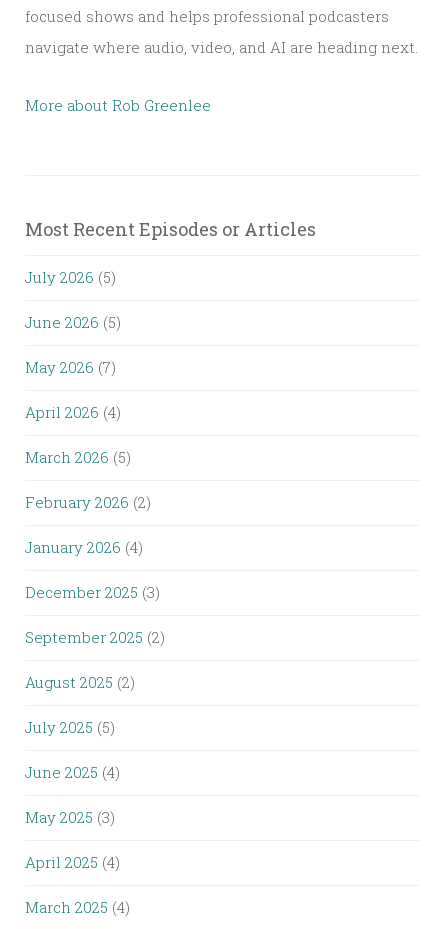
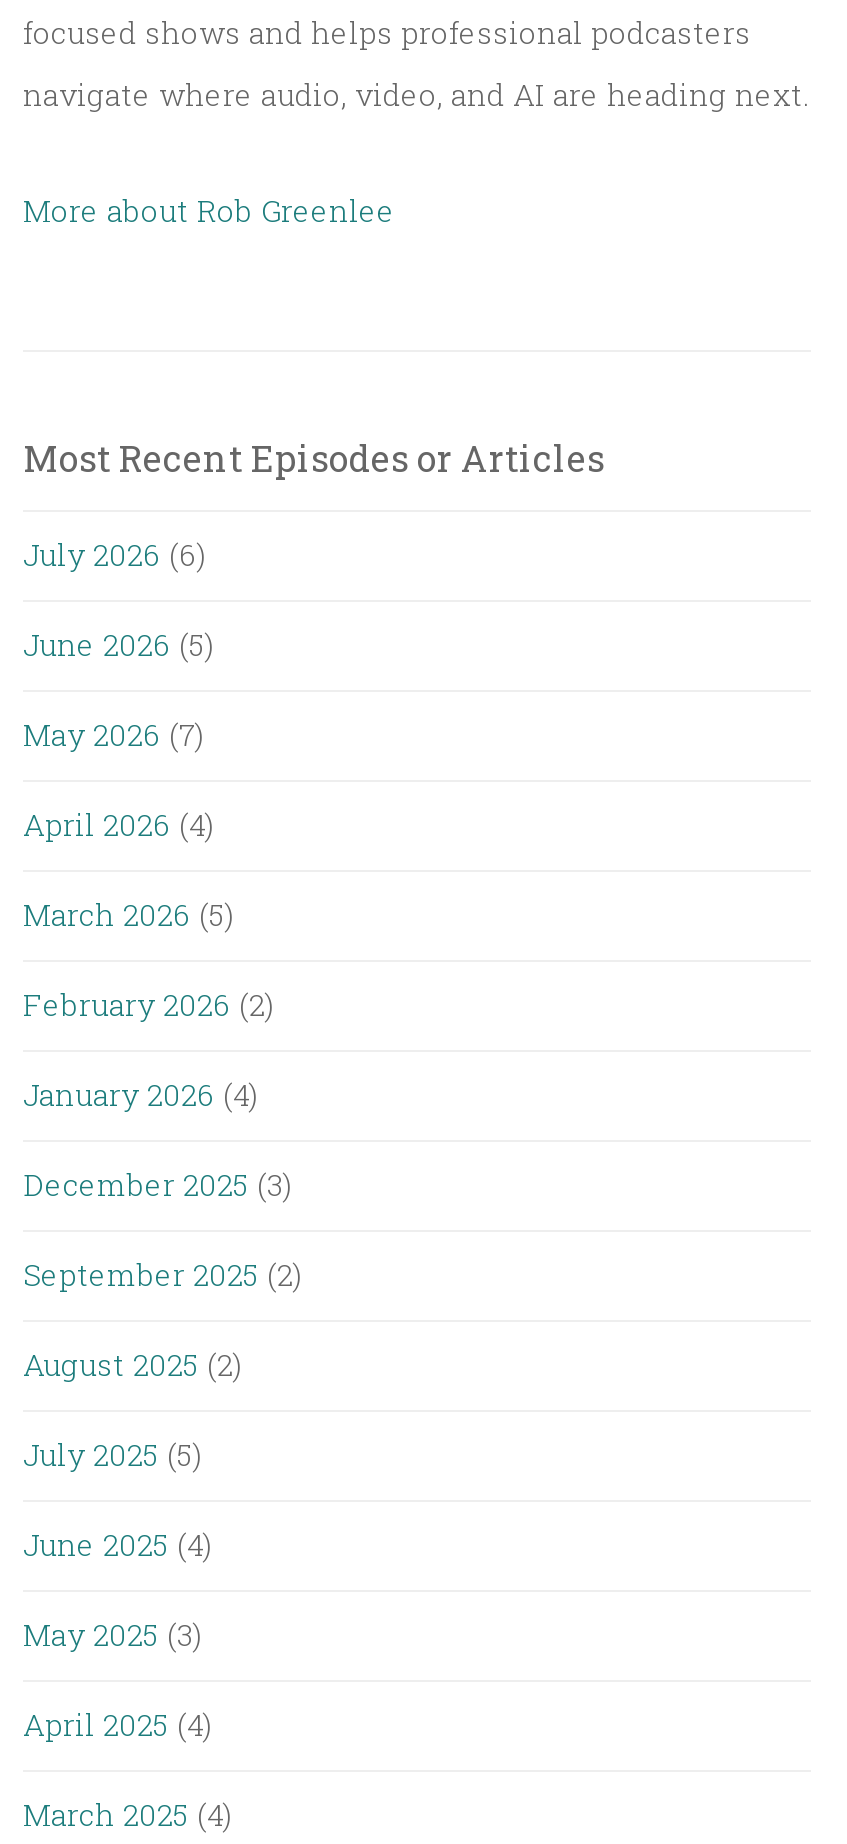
- July 2026 (5)
+ July 2026 (6)
